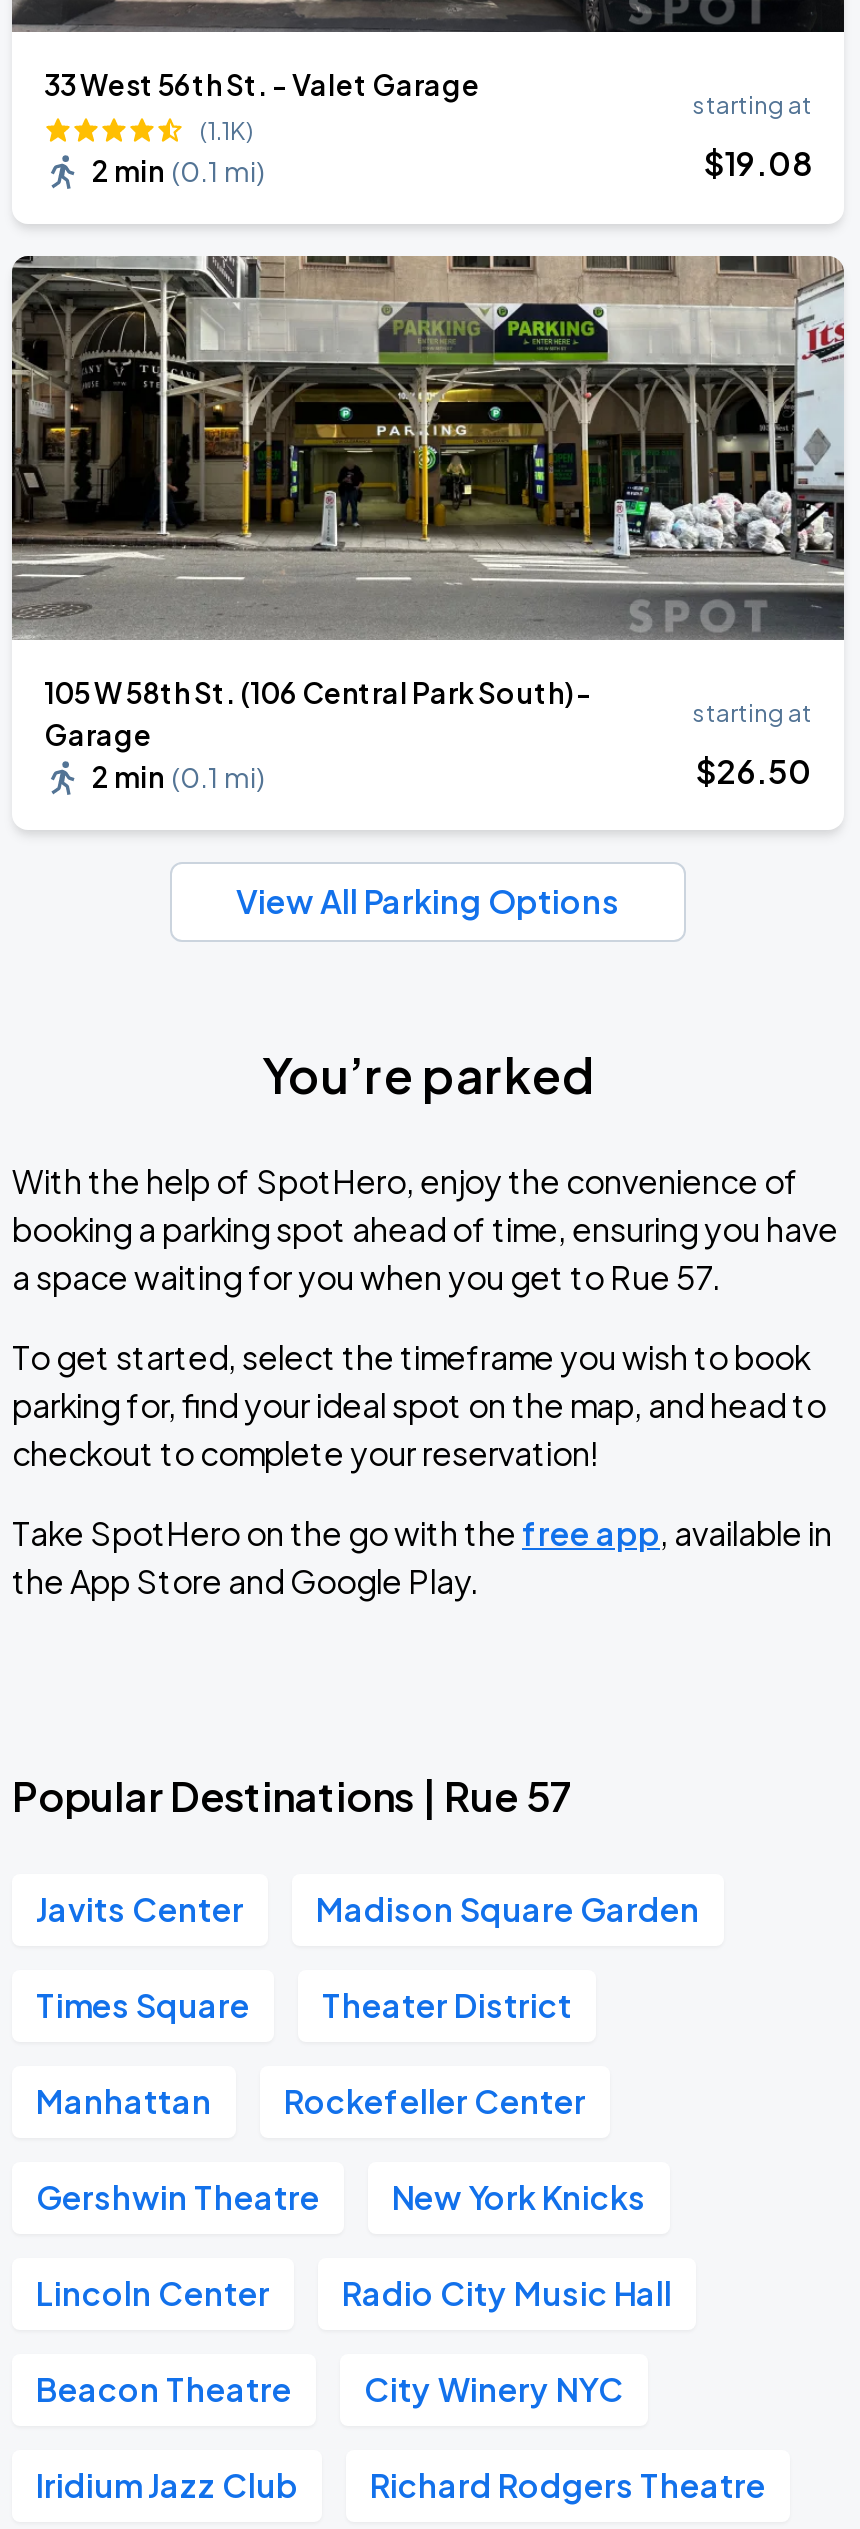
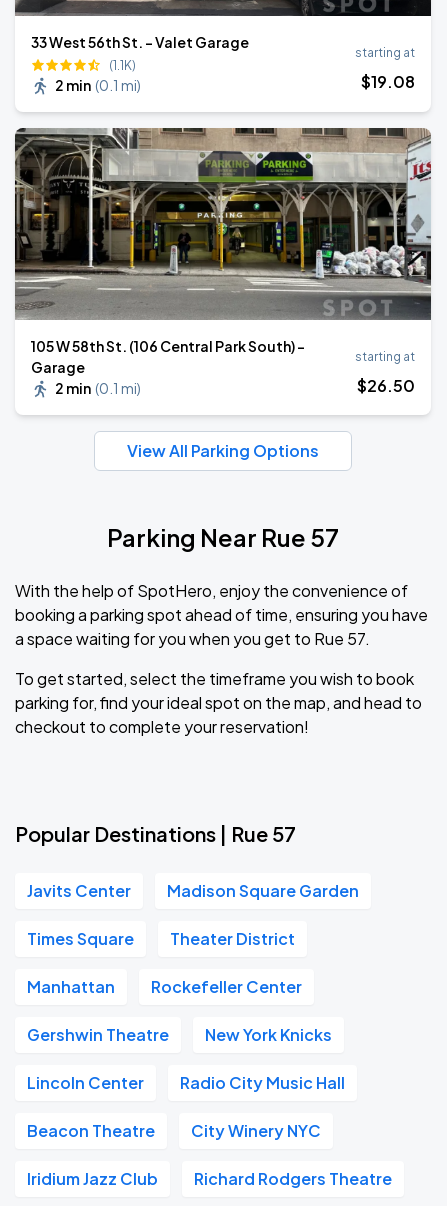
- You’re parked
+ Parking Near Rue 57

- Take SpotHero on the go with the free app, available in
- the App Store and Google Play.
